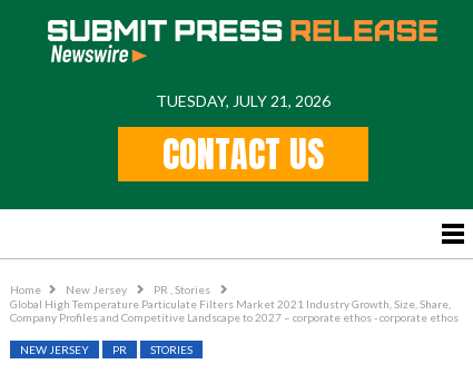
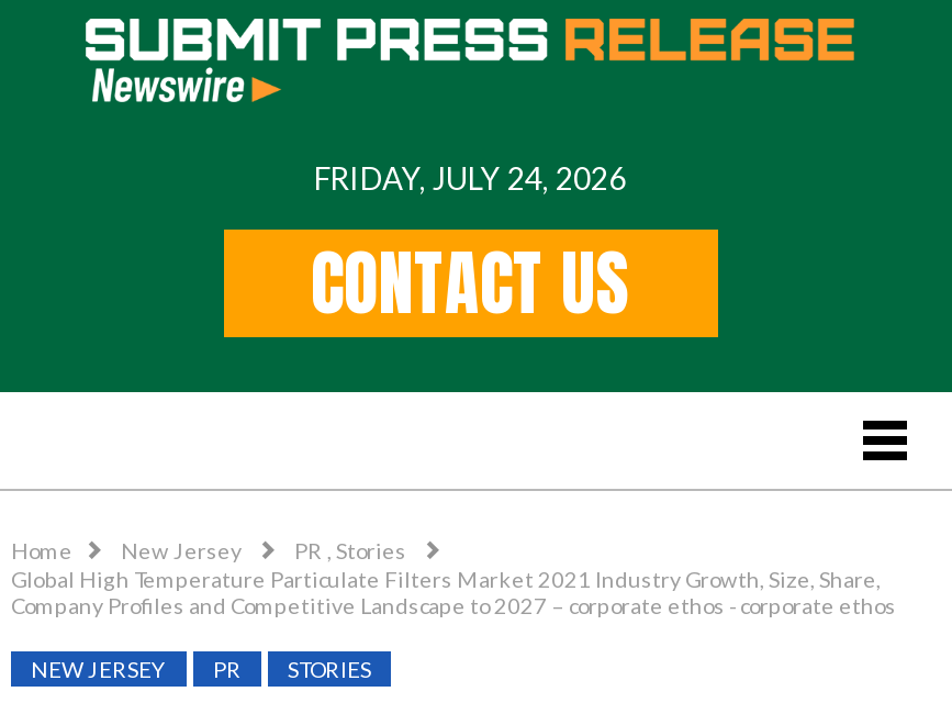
- TUESDAY, JULY 21, 2026
+ FRIDAY, JULY 24, 2026
